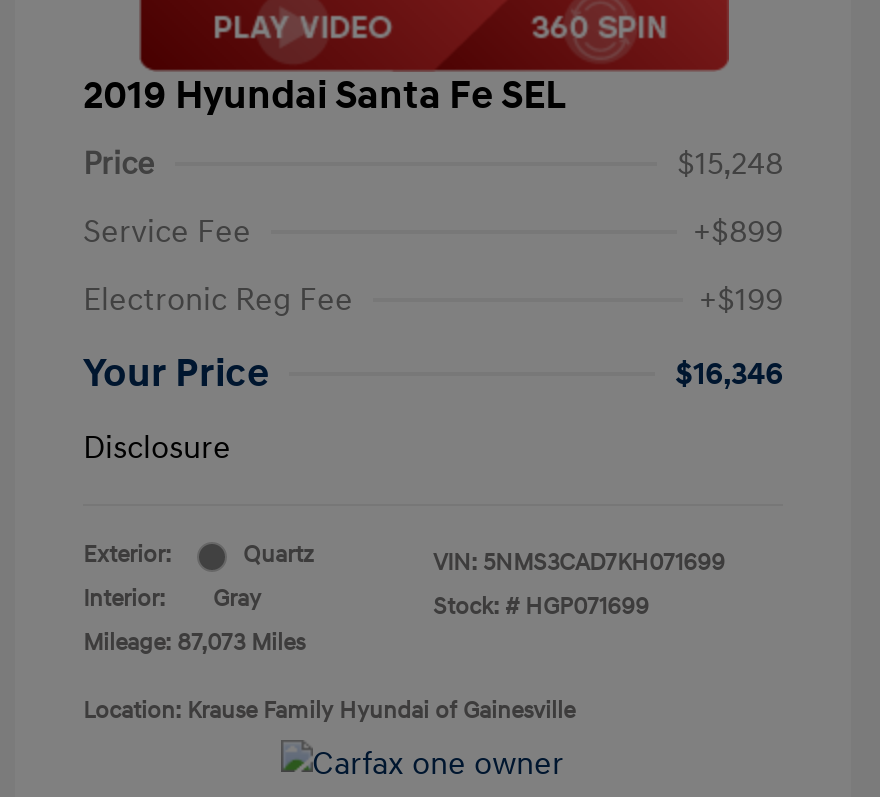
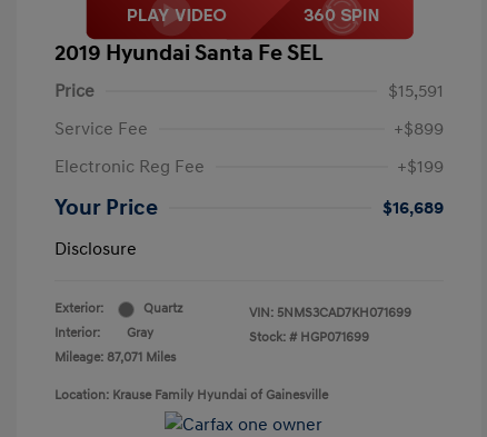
- $15,248
+ $15,591

- $16,346
+ $16,689

- Mileage: 87,073 Miles
+ Mileage: 87,071 Miles
